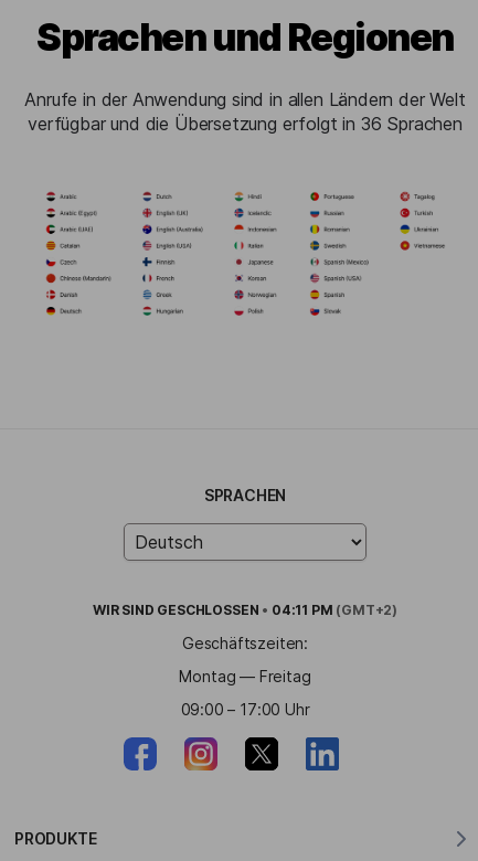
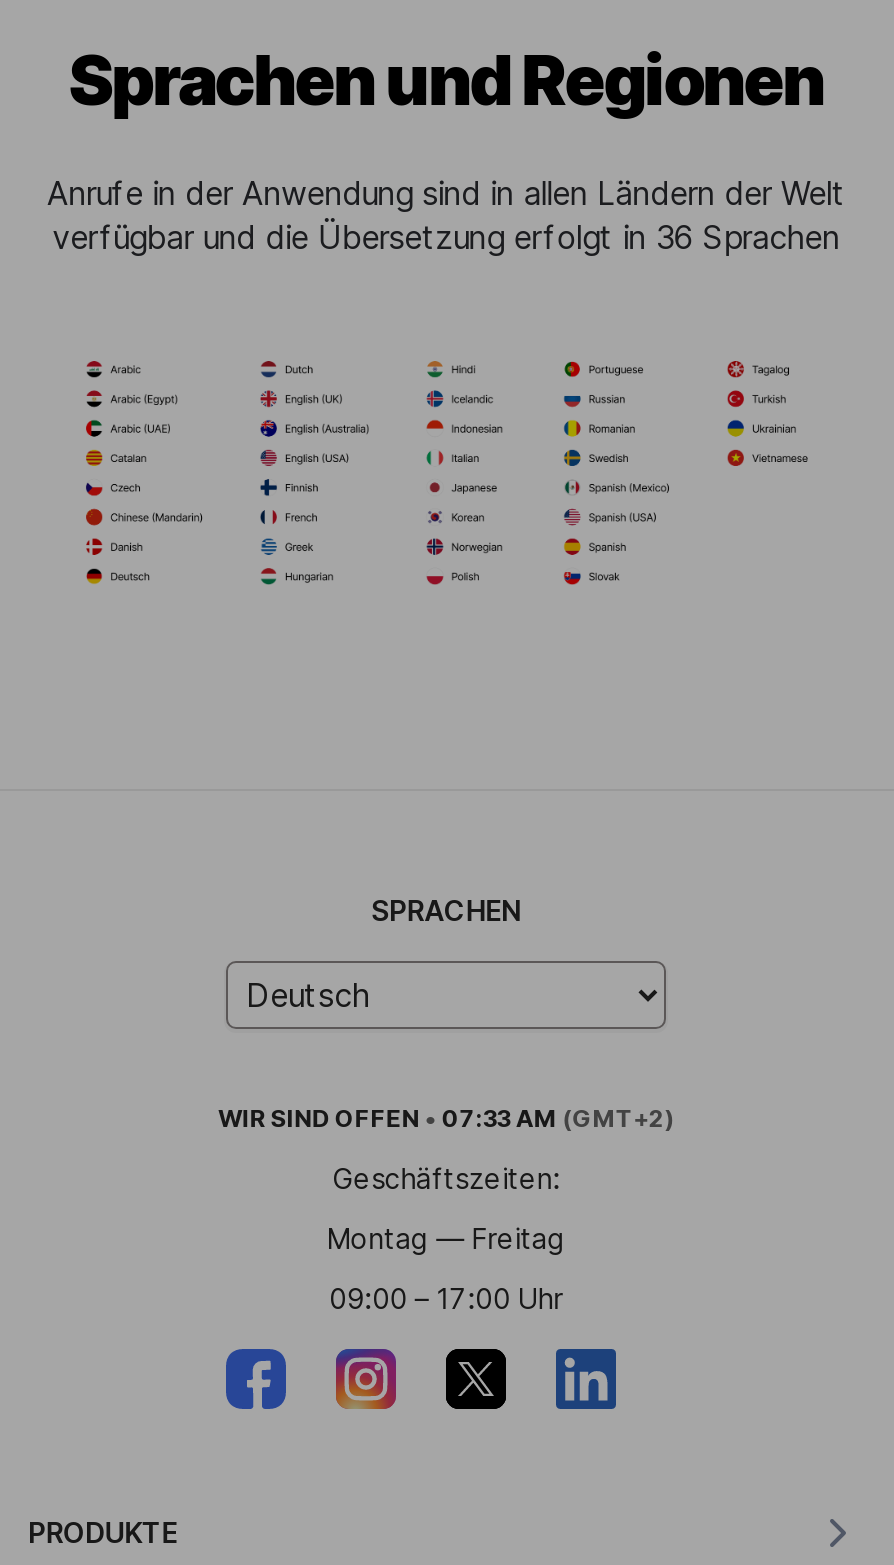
- WIR SIND GESCHLOSSEN • 04:11 PM (GMT+2)
+ WIR SIND OFFEN • 07:33 AM (GMT+2)
